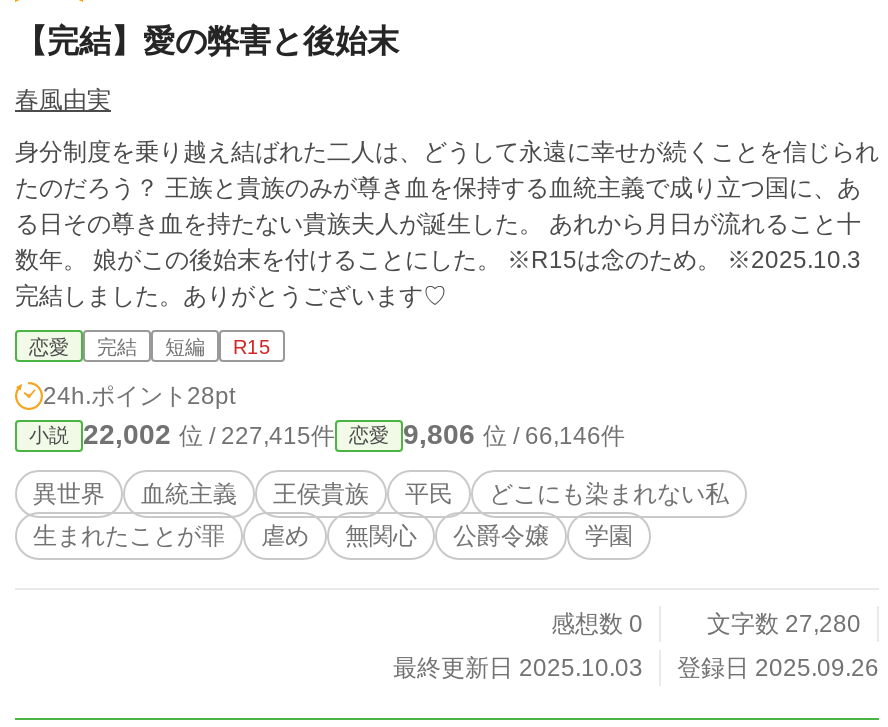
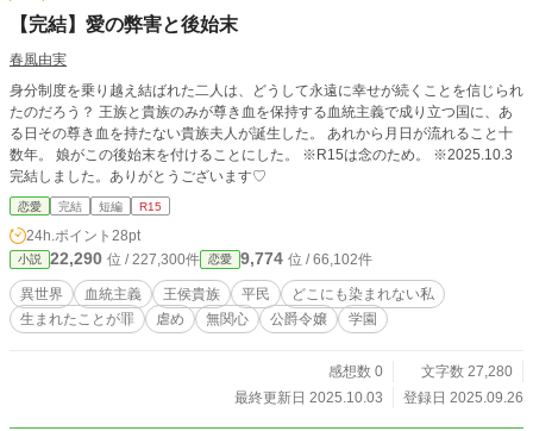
- 22,002位 / 227,415件
+ 22,290位 / 227,300件

- 9,806位 / 66,146件
+ 9,774位 / 66,102件
